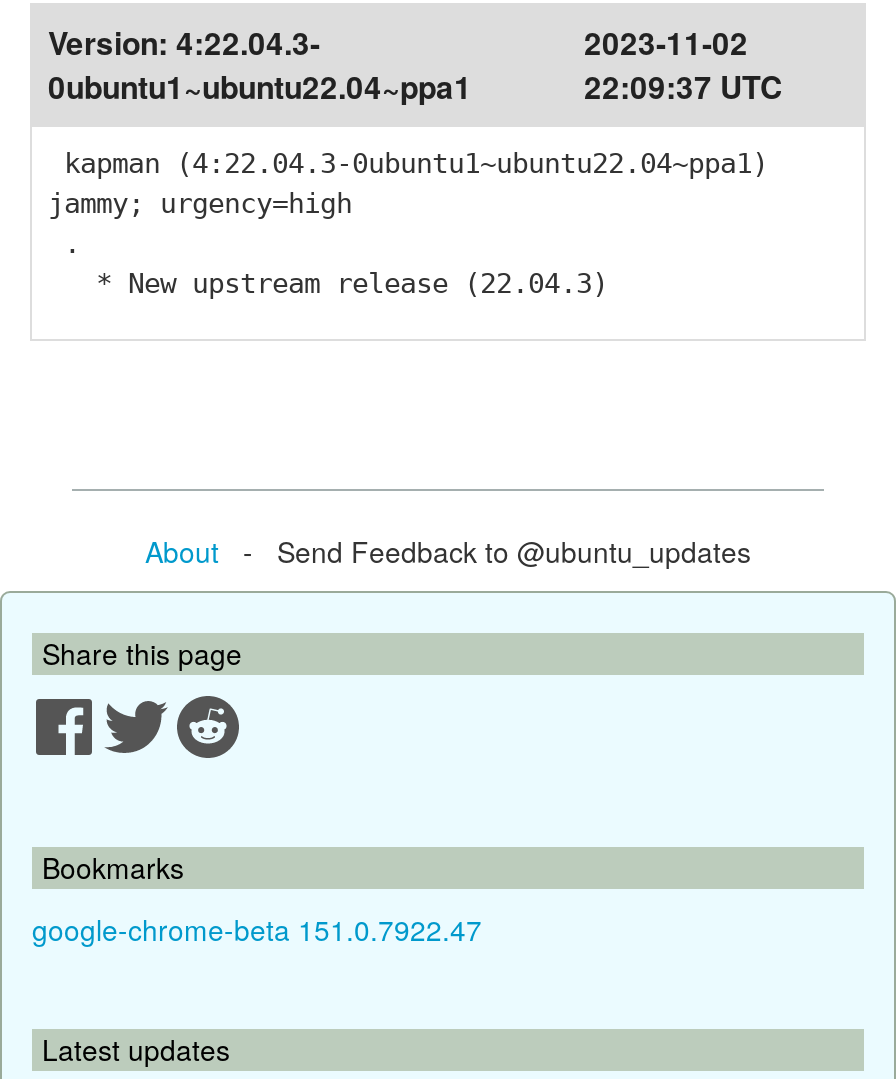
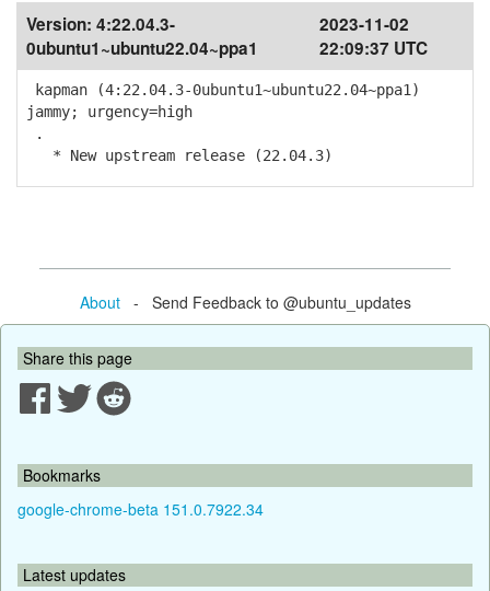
- google-chrome-beta 151.0.7922.47
+ google-chrome-beta 151.0.7922.34
